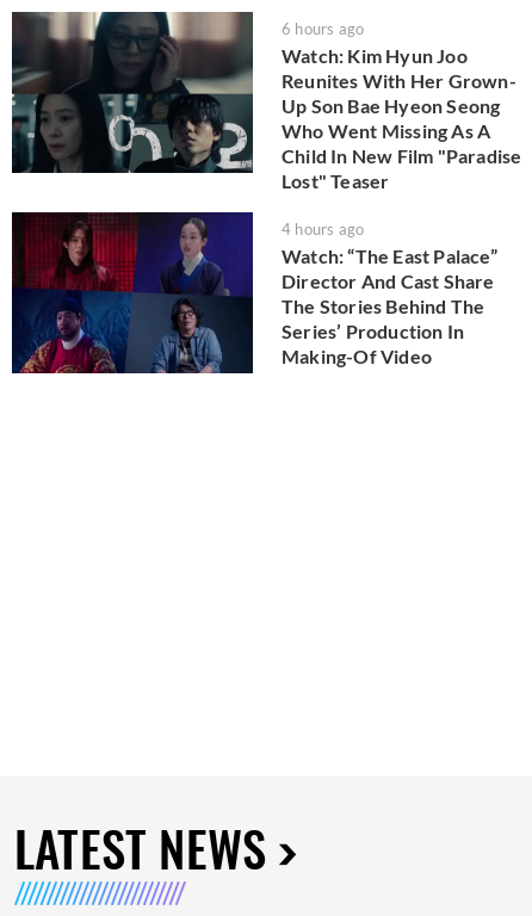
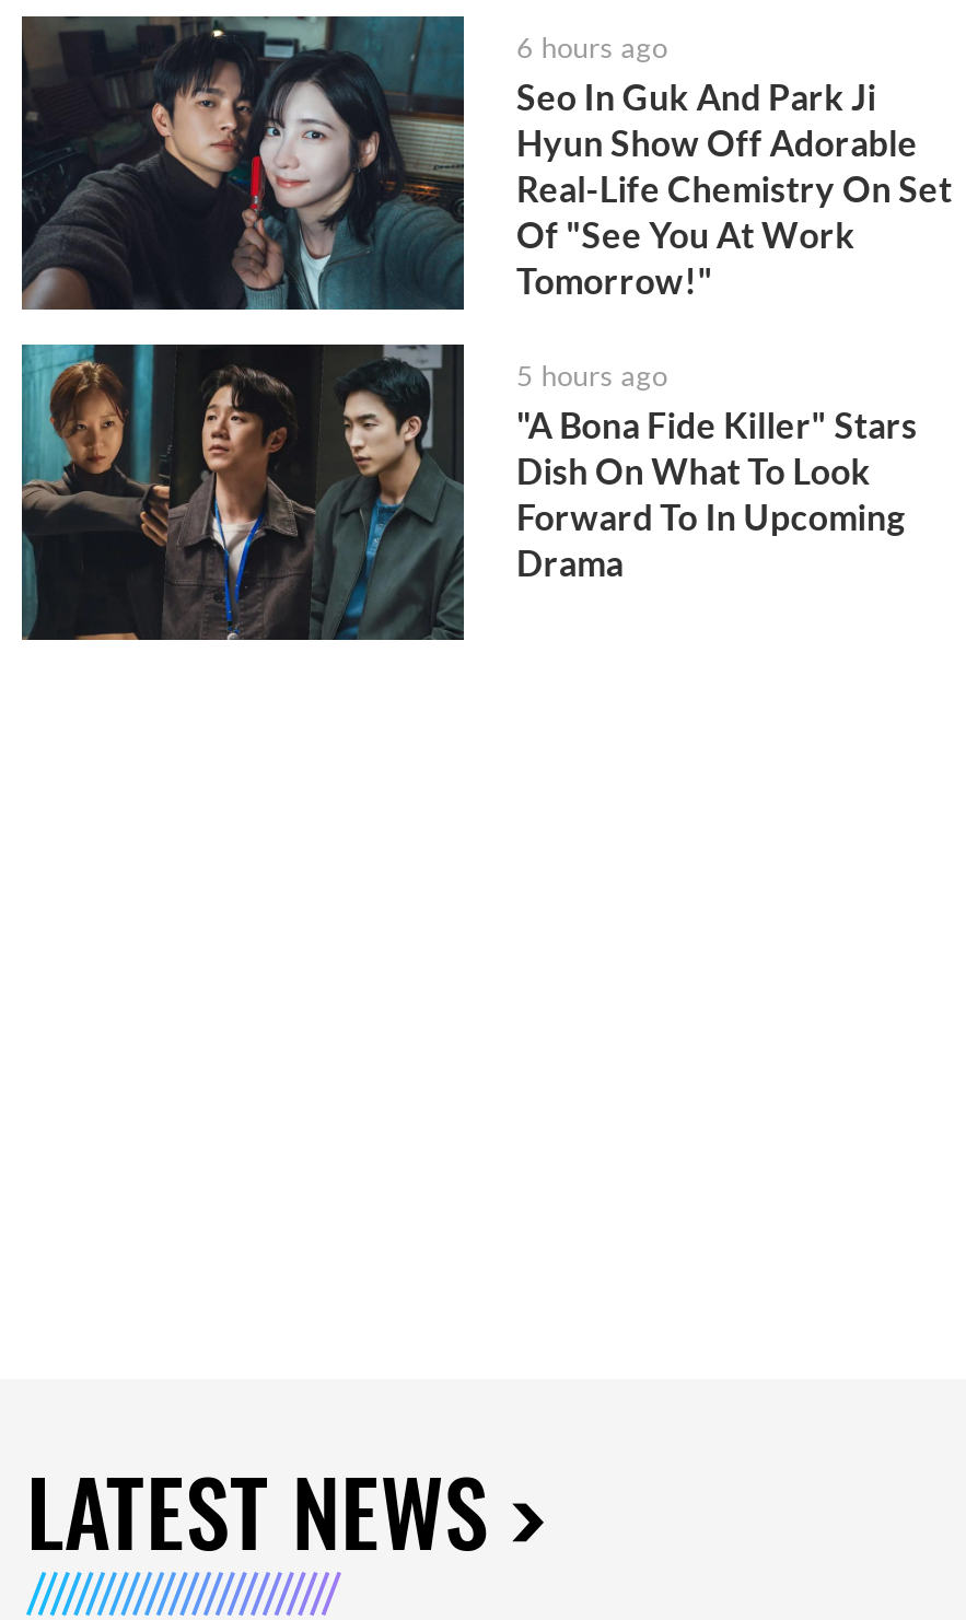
- [image]
- Watch: Kim Hyun Joo
- Reunites With Her Grown-
- Up Son Bae Hyeon Seong
- Who Went Missing As A
- Child In New Film "Paradise
- Lost" Teaser
+ [image]
+ Seo In Guk And Park Ji
+ Hyun Show Off Adorable
+ Real-Life Chemistry On Set
+ Of "See You At Work
+ Tomorrow!"

- [image]
- 4 hours ago
- Watch: “The East Palace”
- Director And Cast Share
- The Stories Behind The
- Series’ Production In
- Making-Of Video
+ [image]
+ 5 hours ago
+ "A Bona Fide Killer" Stars
+ Dish On What To Look
+ Forward To In Upcoming
+ Drama
